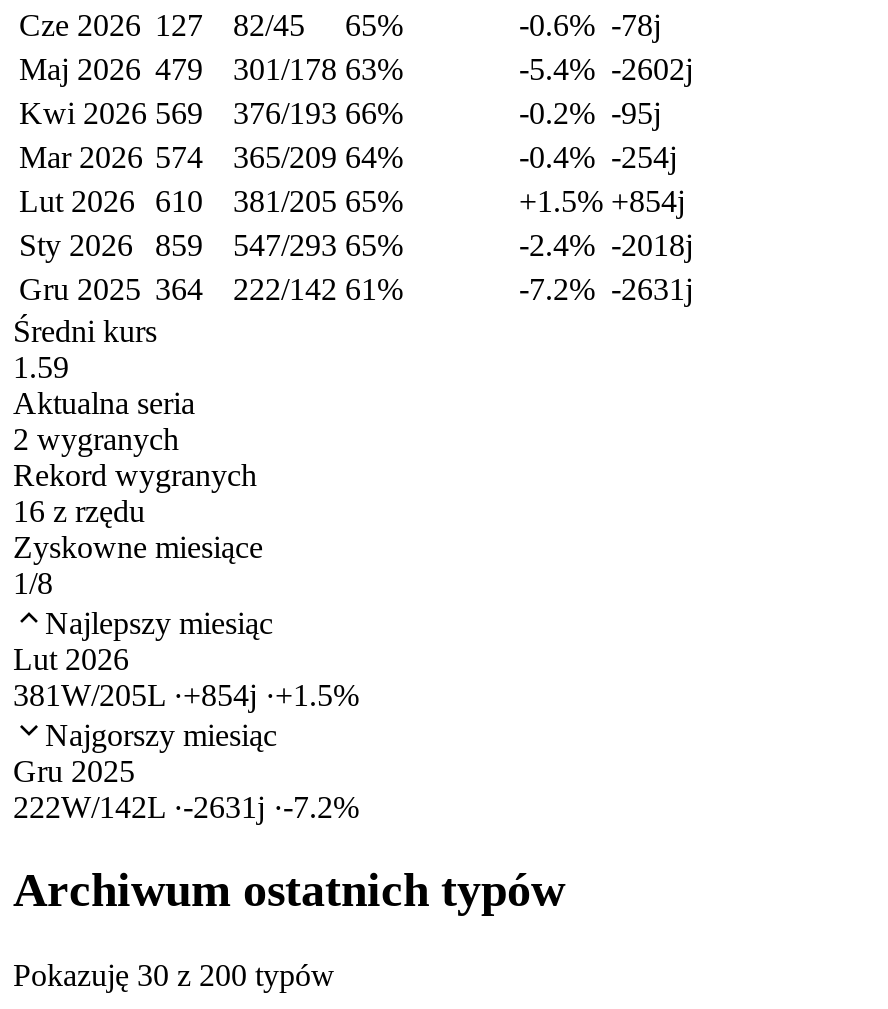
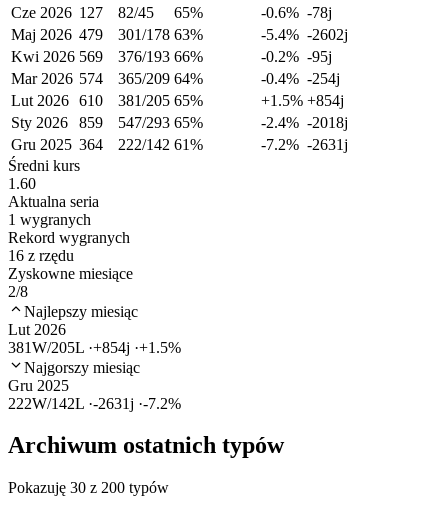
- 1.59
+ 1.60

- 2 wygranych
+ 1 wygranych

- 1 / 8
+ 2 / 8
